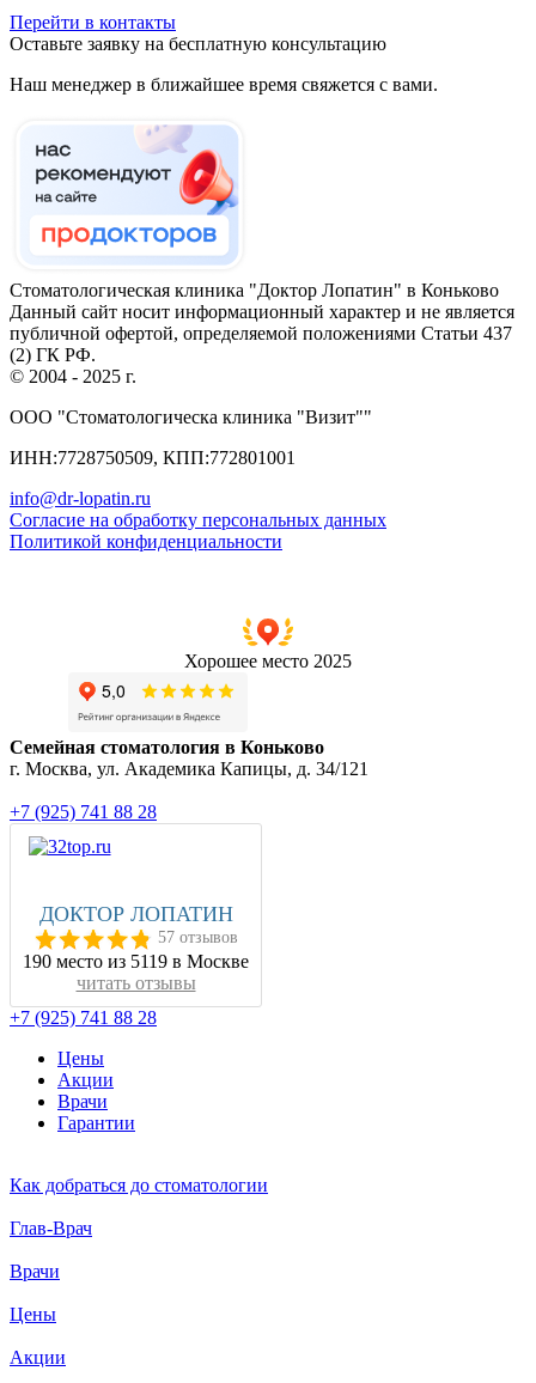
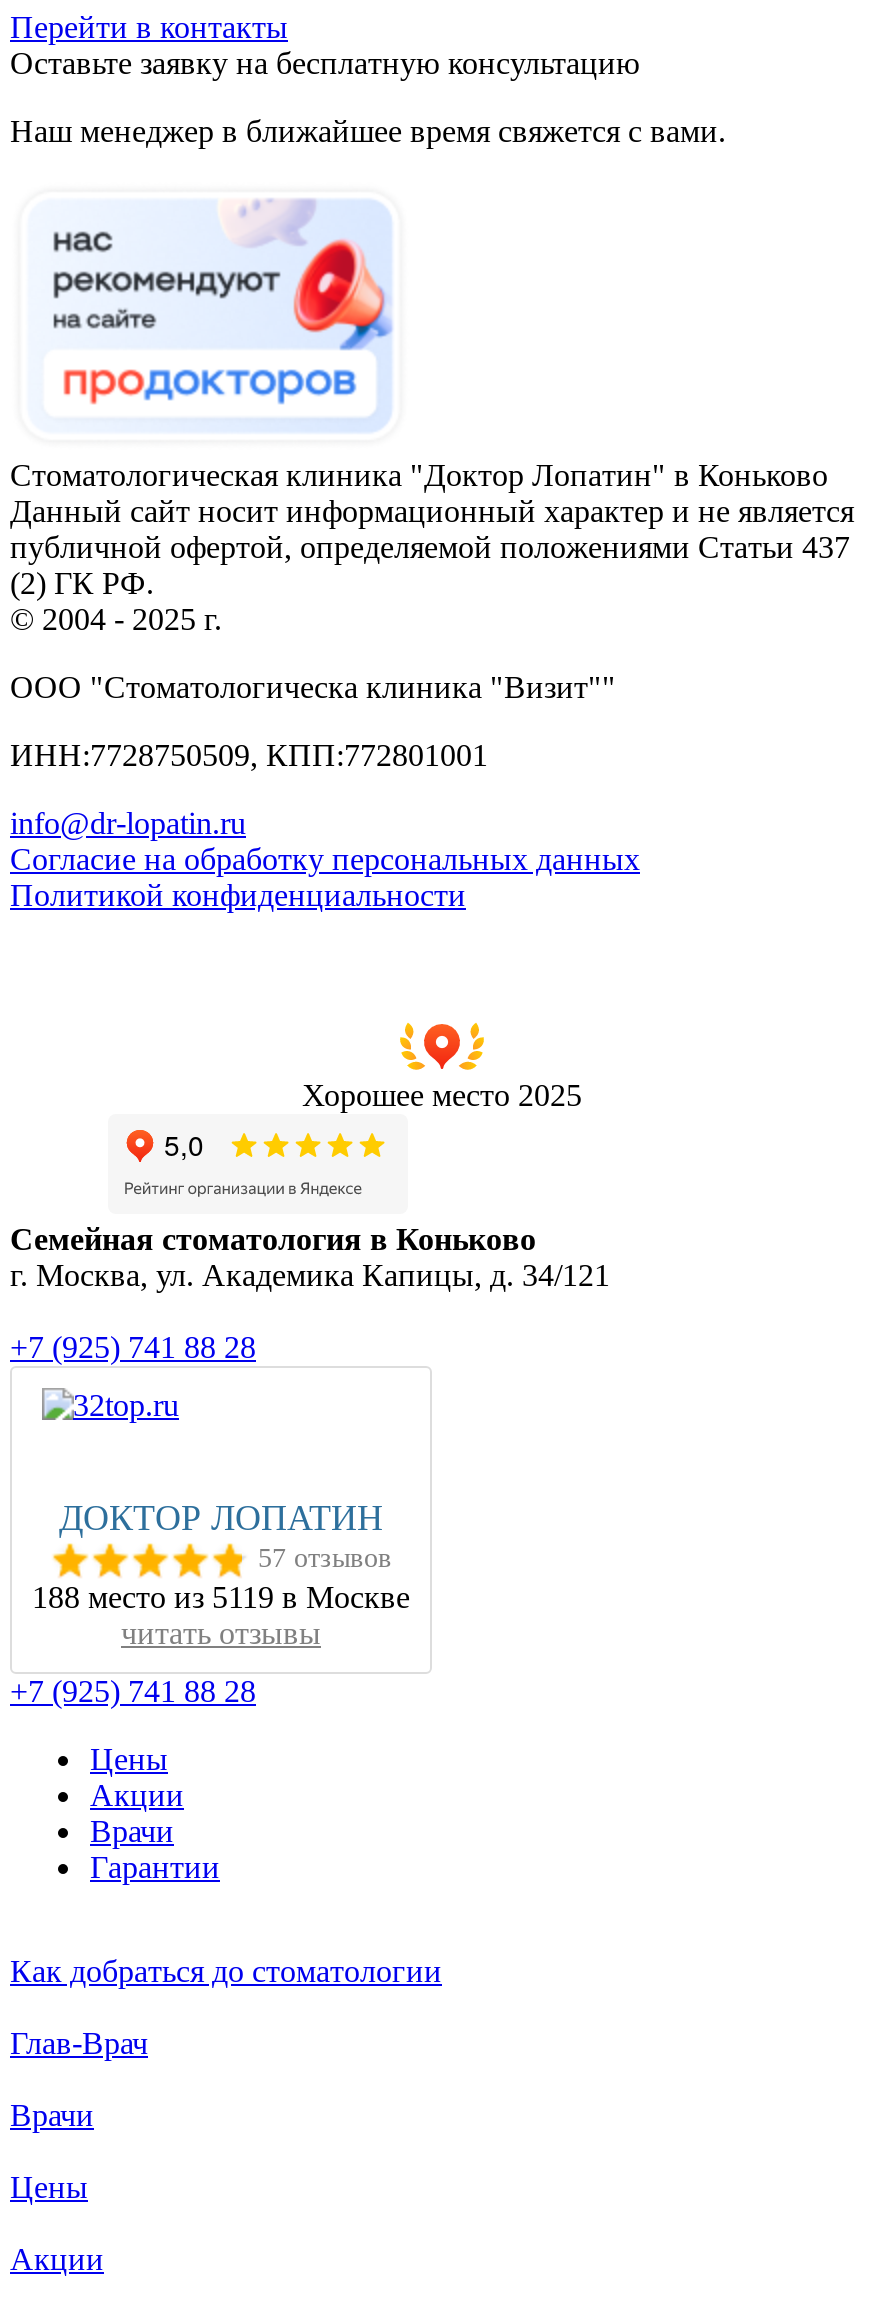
- 190 место из 5119 в Москве
+ 188 место из 5119 в Москве
